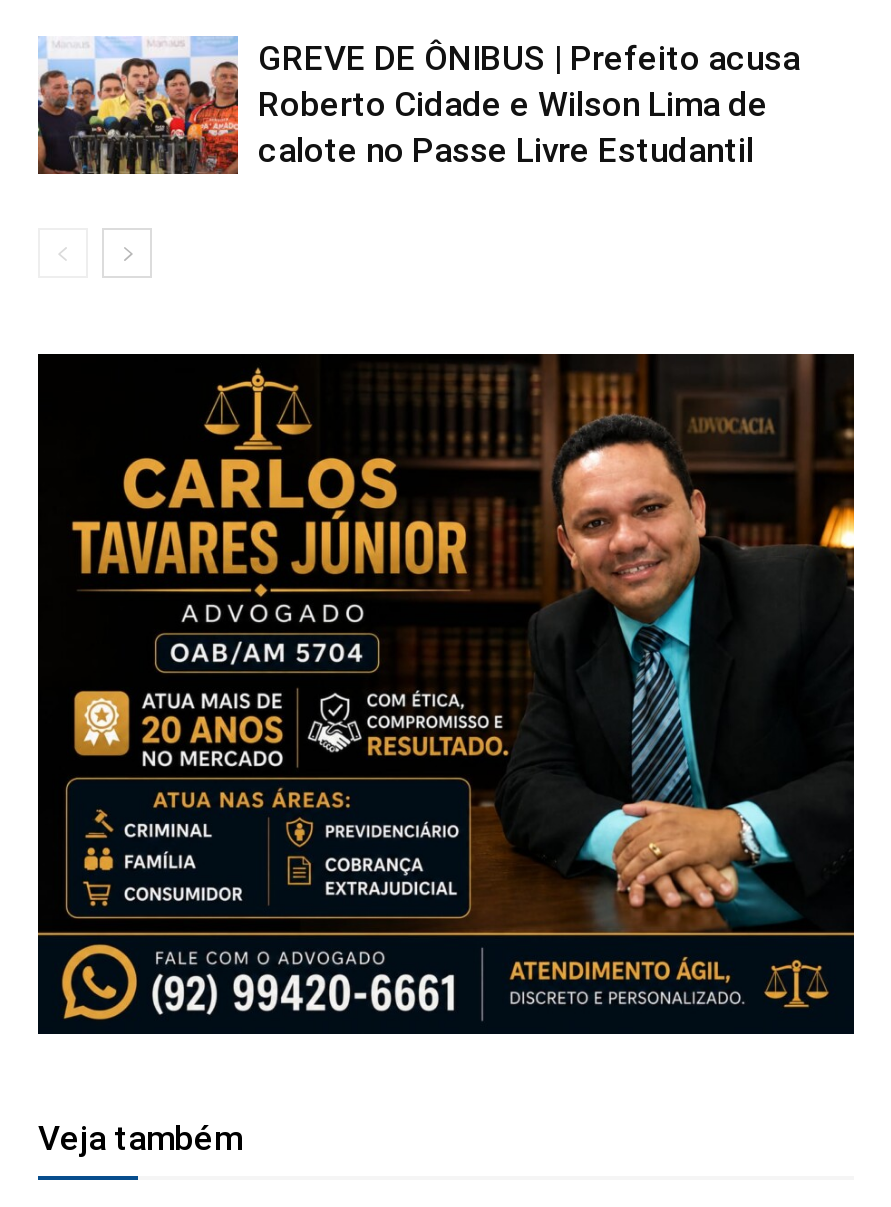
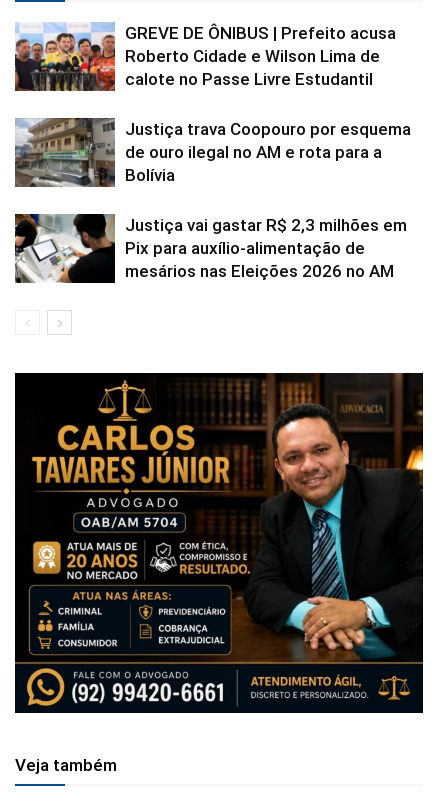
+ [image]
+ Justiça trava Coopouro por esquema
+ de ouro ilegal no AM e rota para a
+ Bolívia
+ Justiça vai gastar R$ 2,3 milhões em
+ Pix para auxílio-alimentação de
+ mesários nas Eleições 2026 no AM

+ [image]
